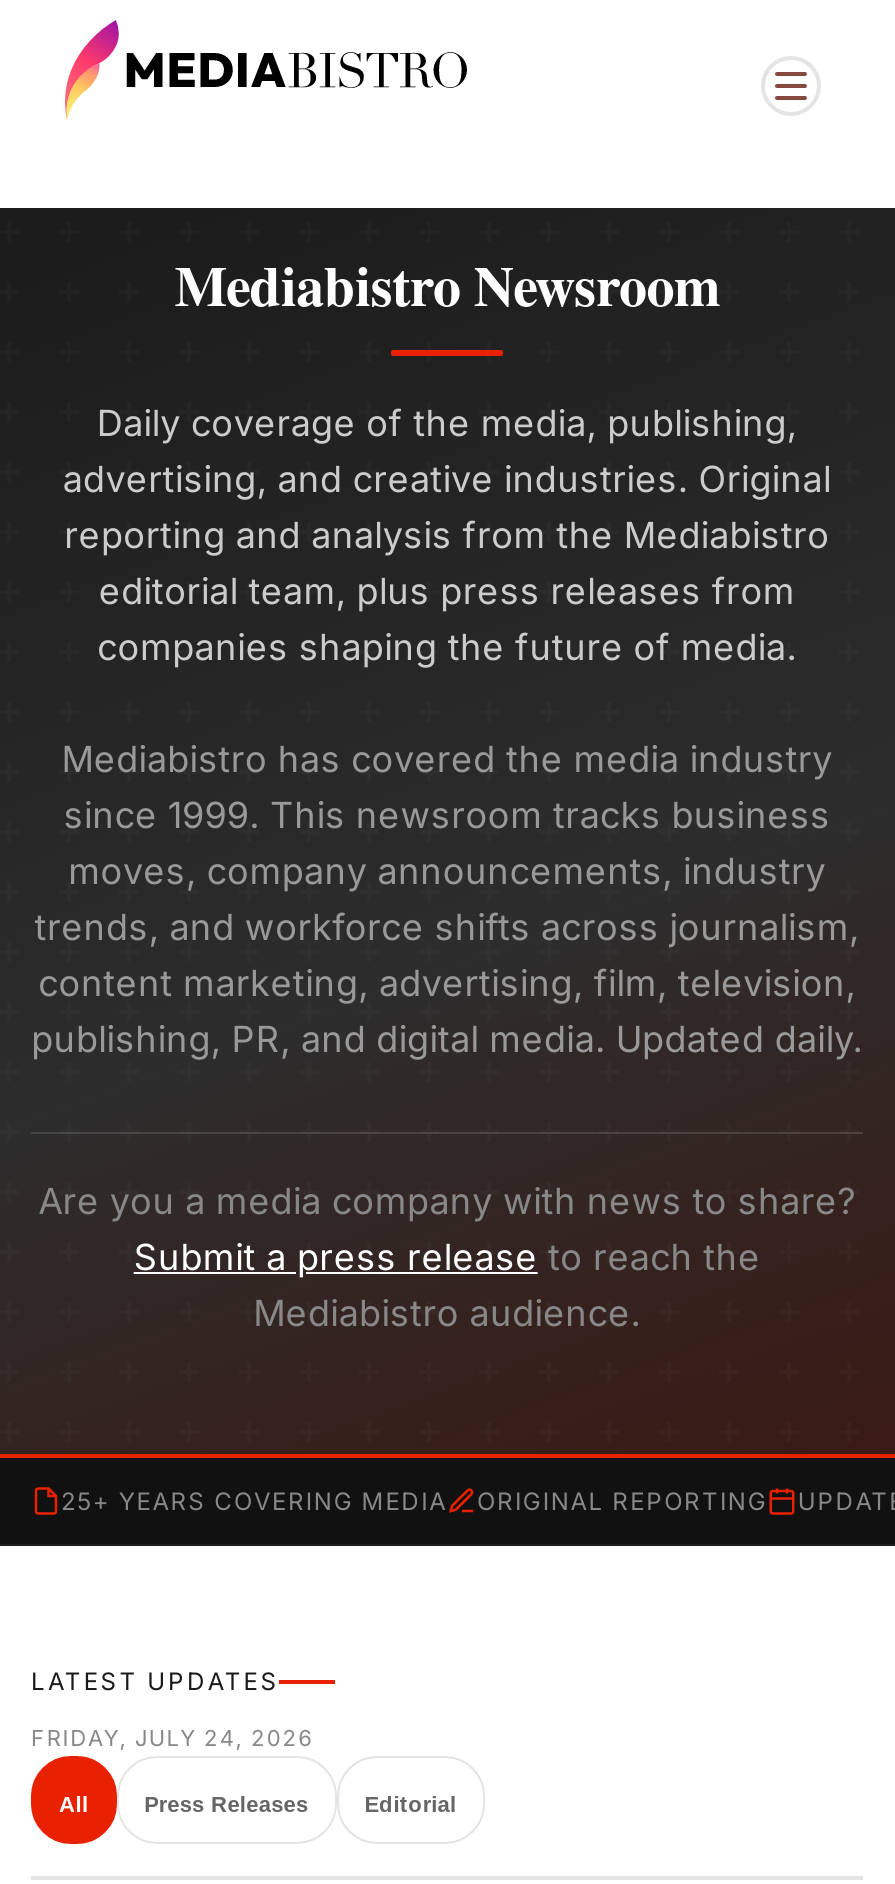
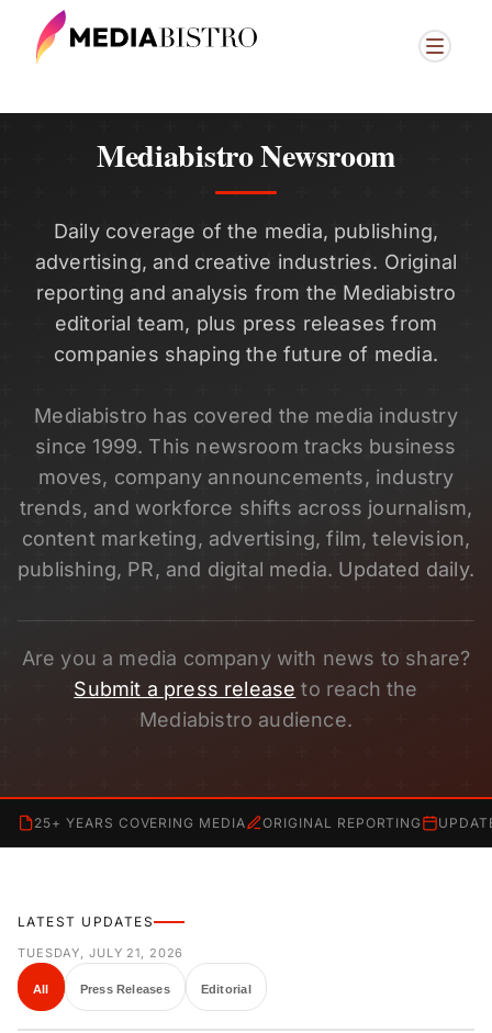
- FRIDAY, JULY 24, 2026
+ TUESDAY, JULY 21, 2026
